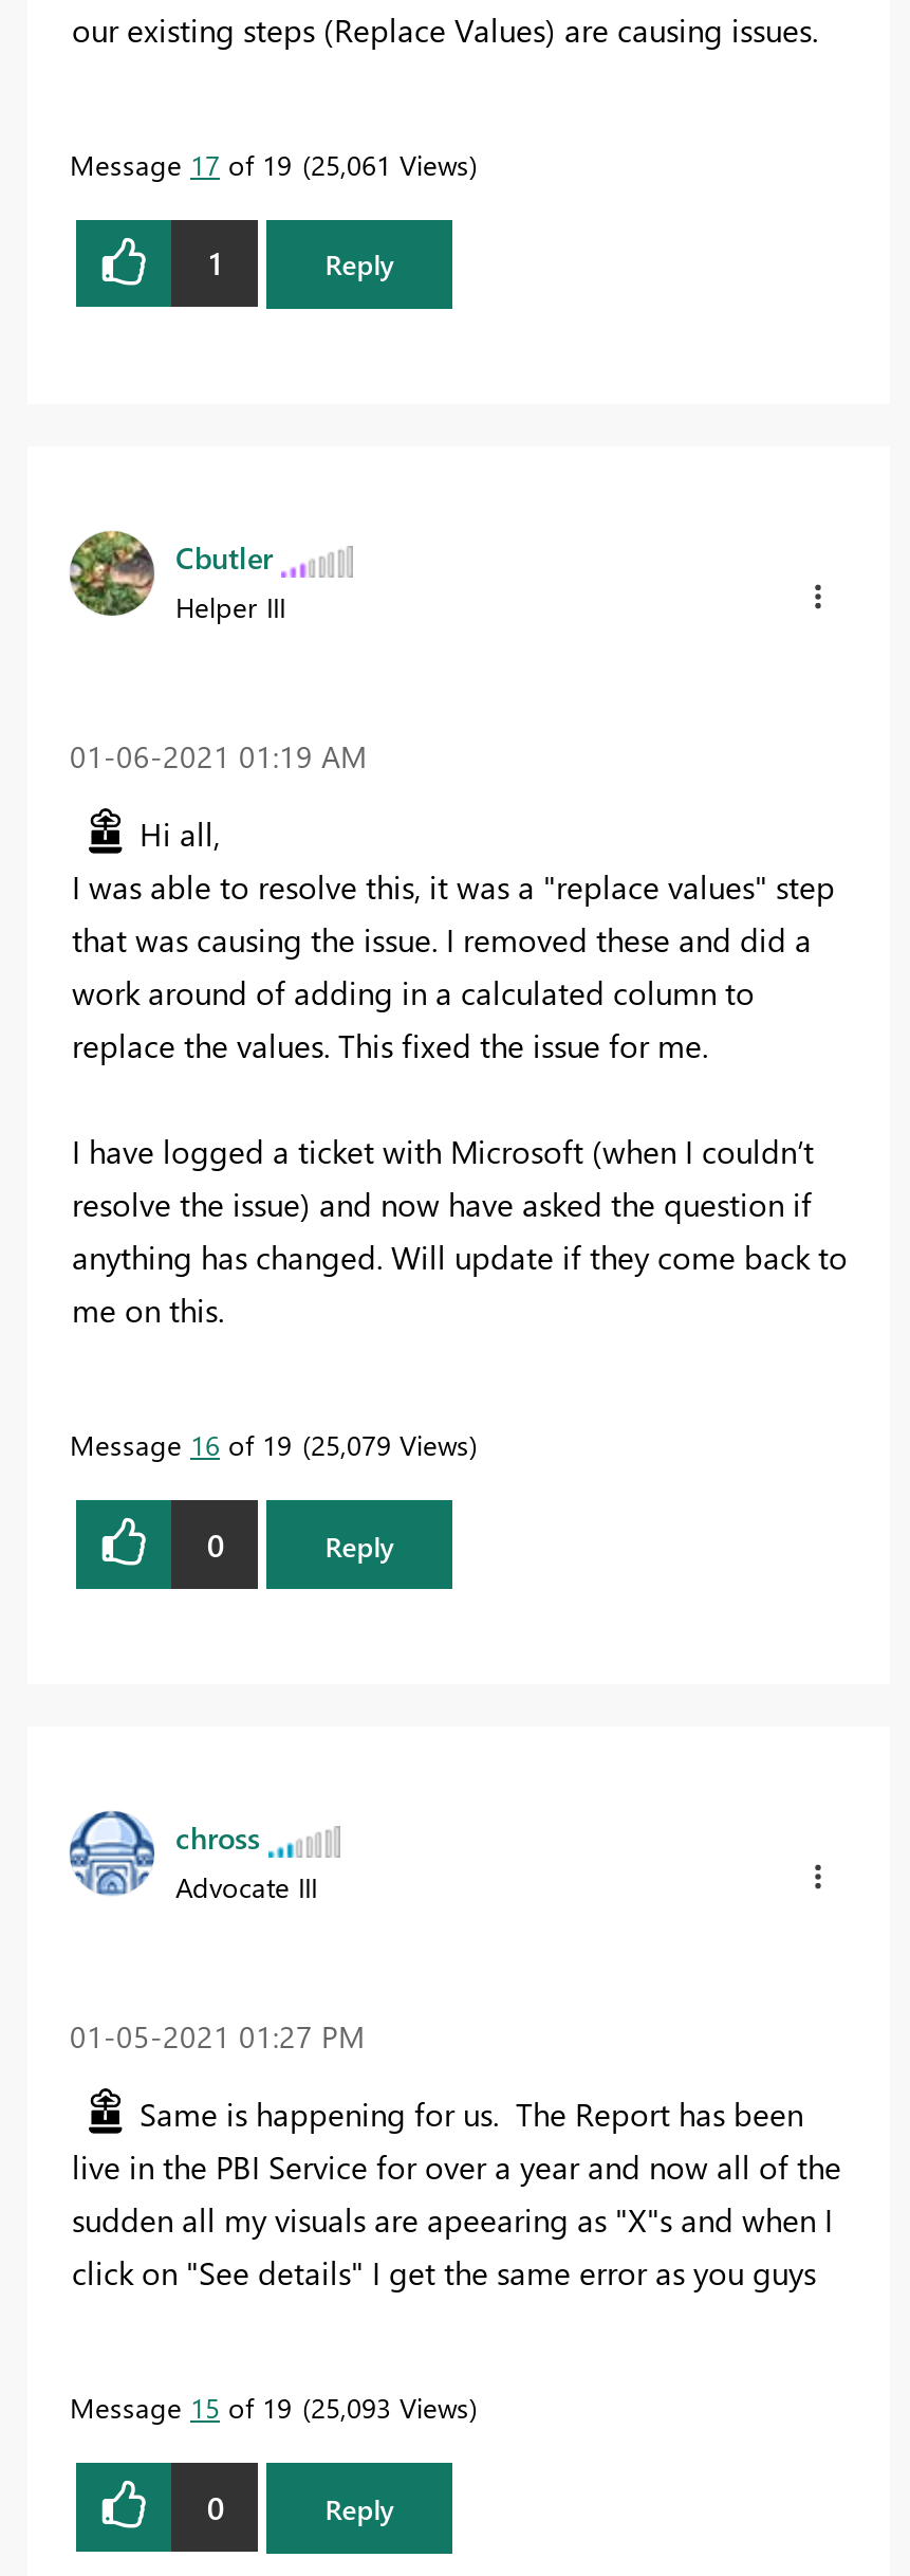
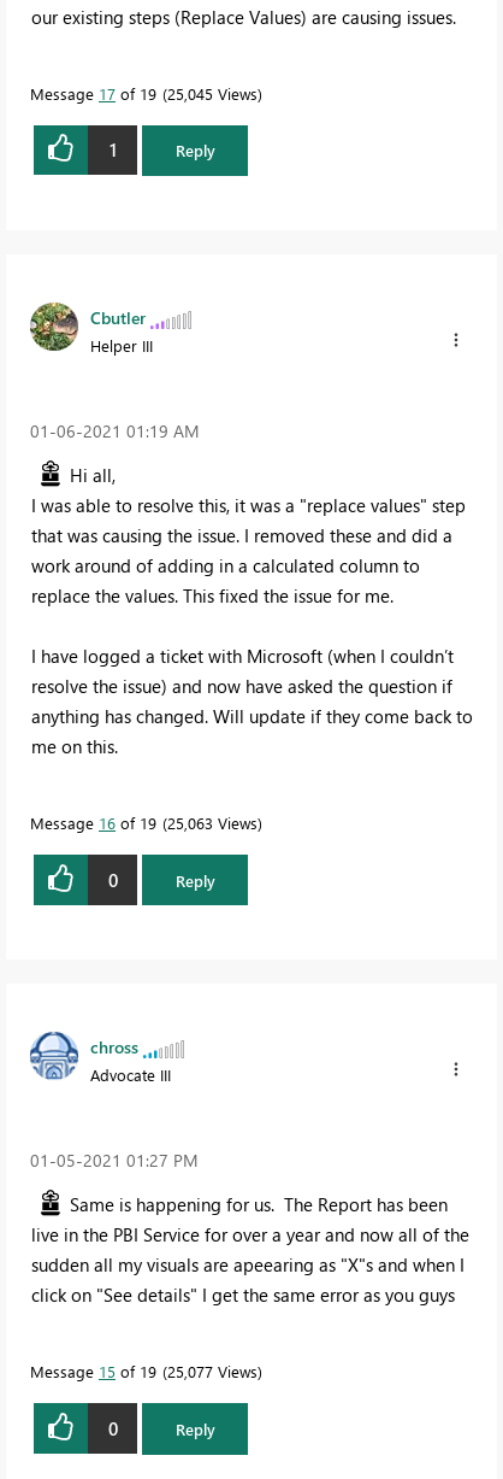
- Message 17 of 19 25,061 Views
+ Message 17 of 19 25,045 Views

- Message 16 of 19 25,079 Views
+ Message 16 of 19 25,063 Views

- Message 15 of 19 25,093 Views
+ Message 15 of 19 25,077 Views
